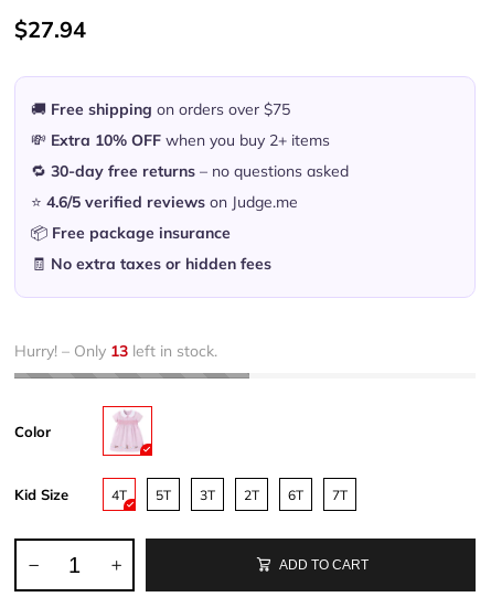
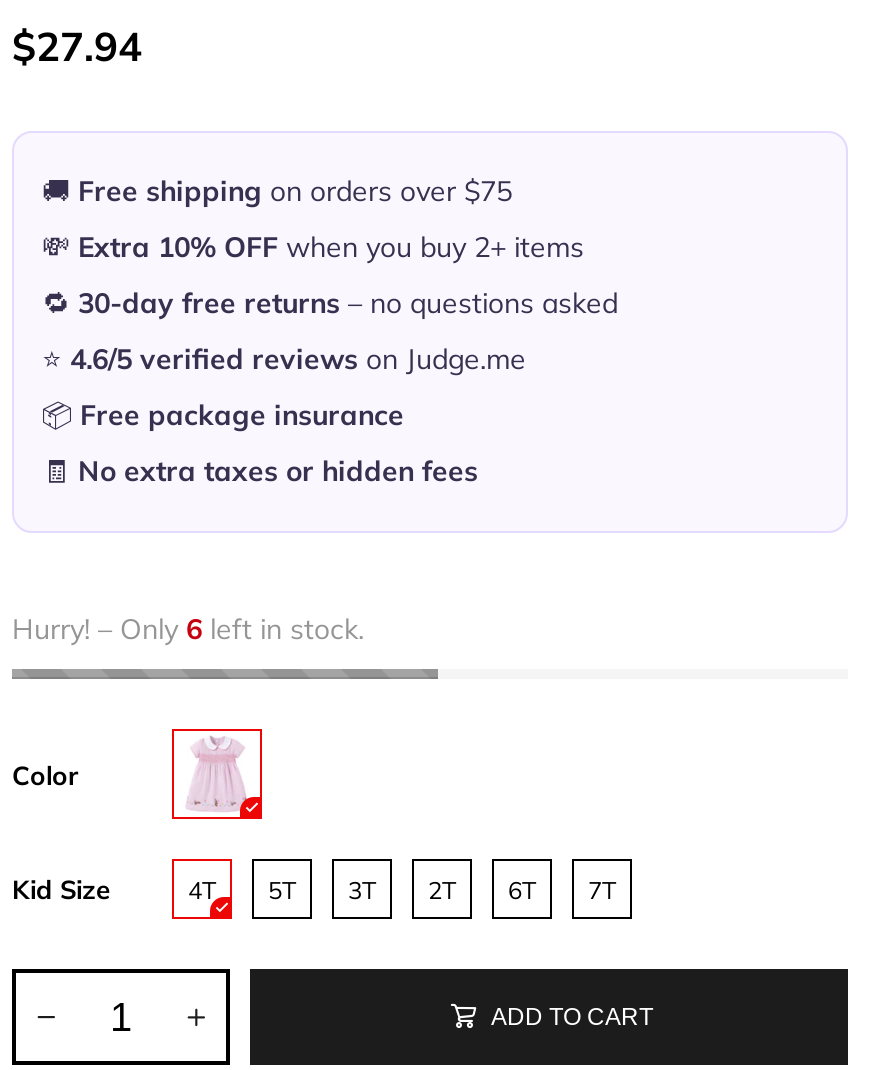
- Hurry! – Only 13 left in stock.
+ Hurry! – Only 6 left in stock.
